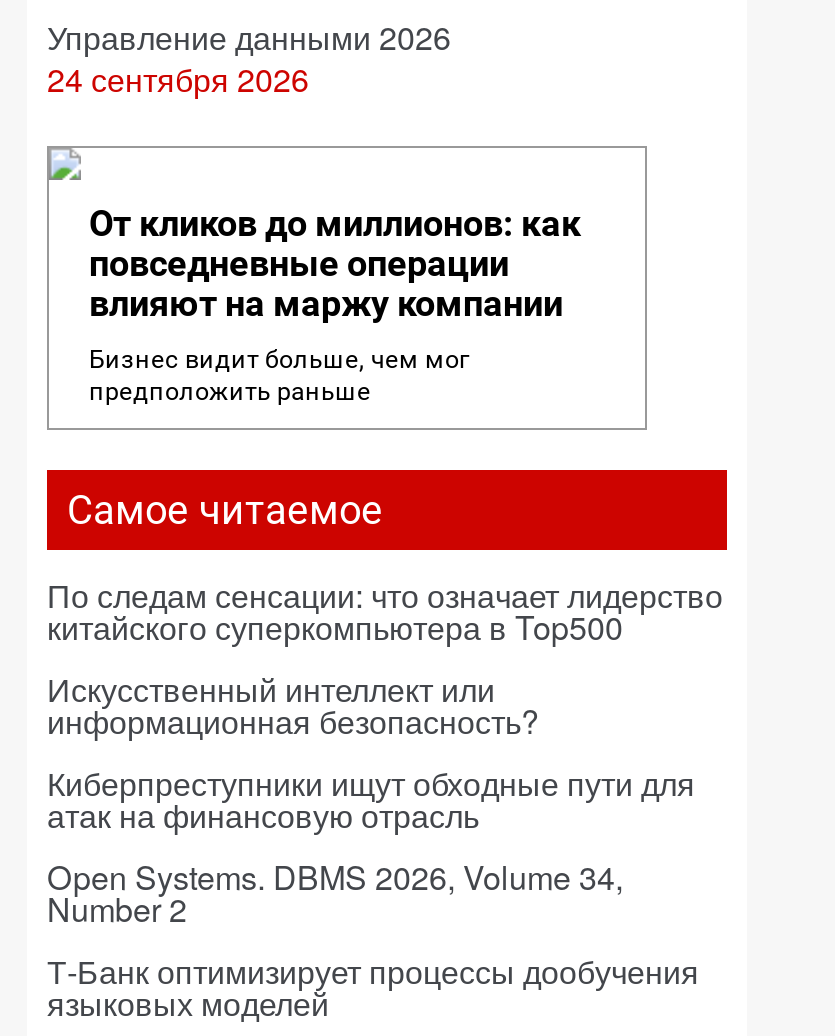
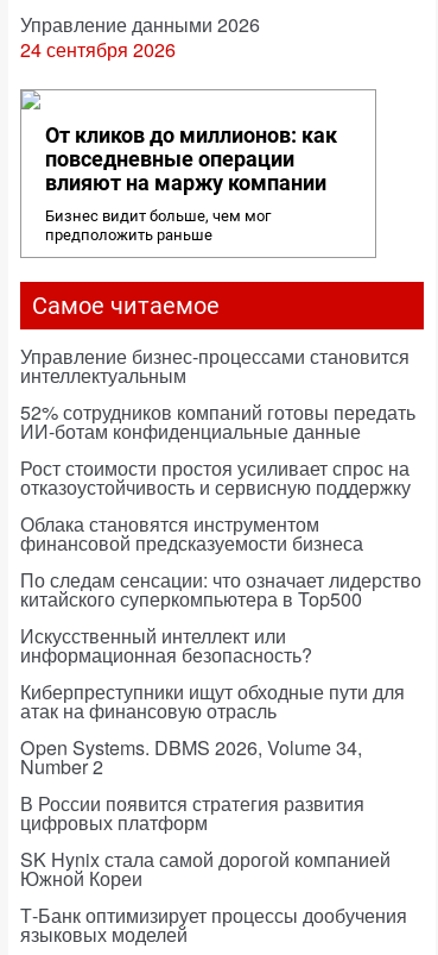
+ Управление бизнес-процессами становится
+ интеллектуальным
+ 52% сотрудников компаний готовы передать
+ ИИ-ботам конфиденциальные данные
+ Рост стоимости простоя усиливает спрос на
+ отказоустойчивость и сервисную поддержку
+ Облака становятся инструментом
+ финансовой предсказуемости бизнеса

+ В России появится стратегия развития
+ цифровых платформ
+ SK Hynix стала самой дорогой компанией
+ Южной Кореи
